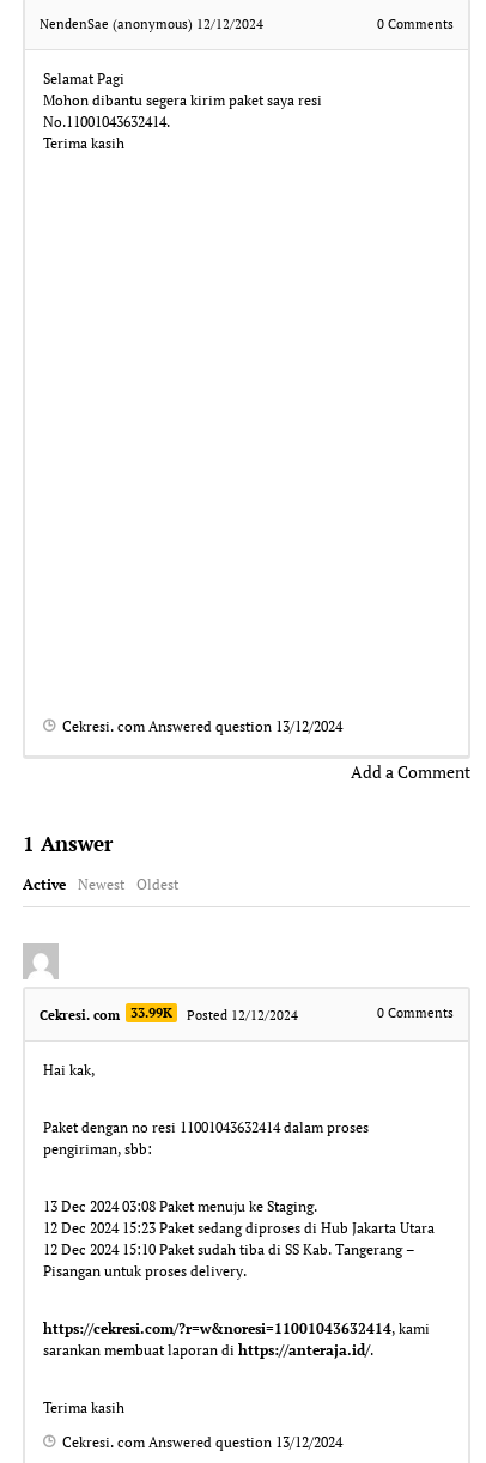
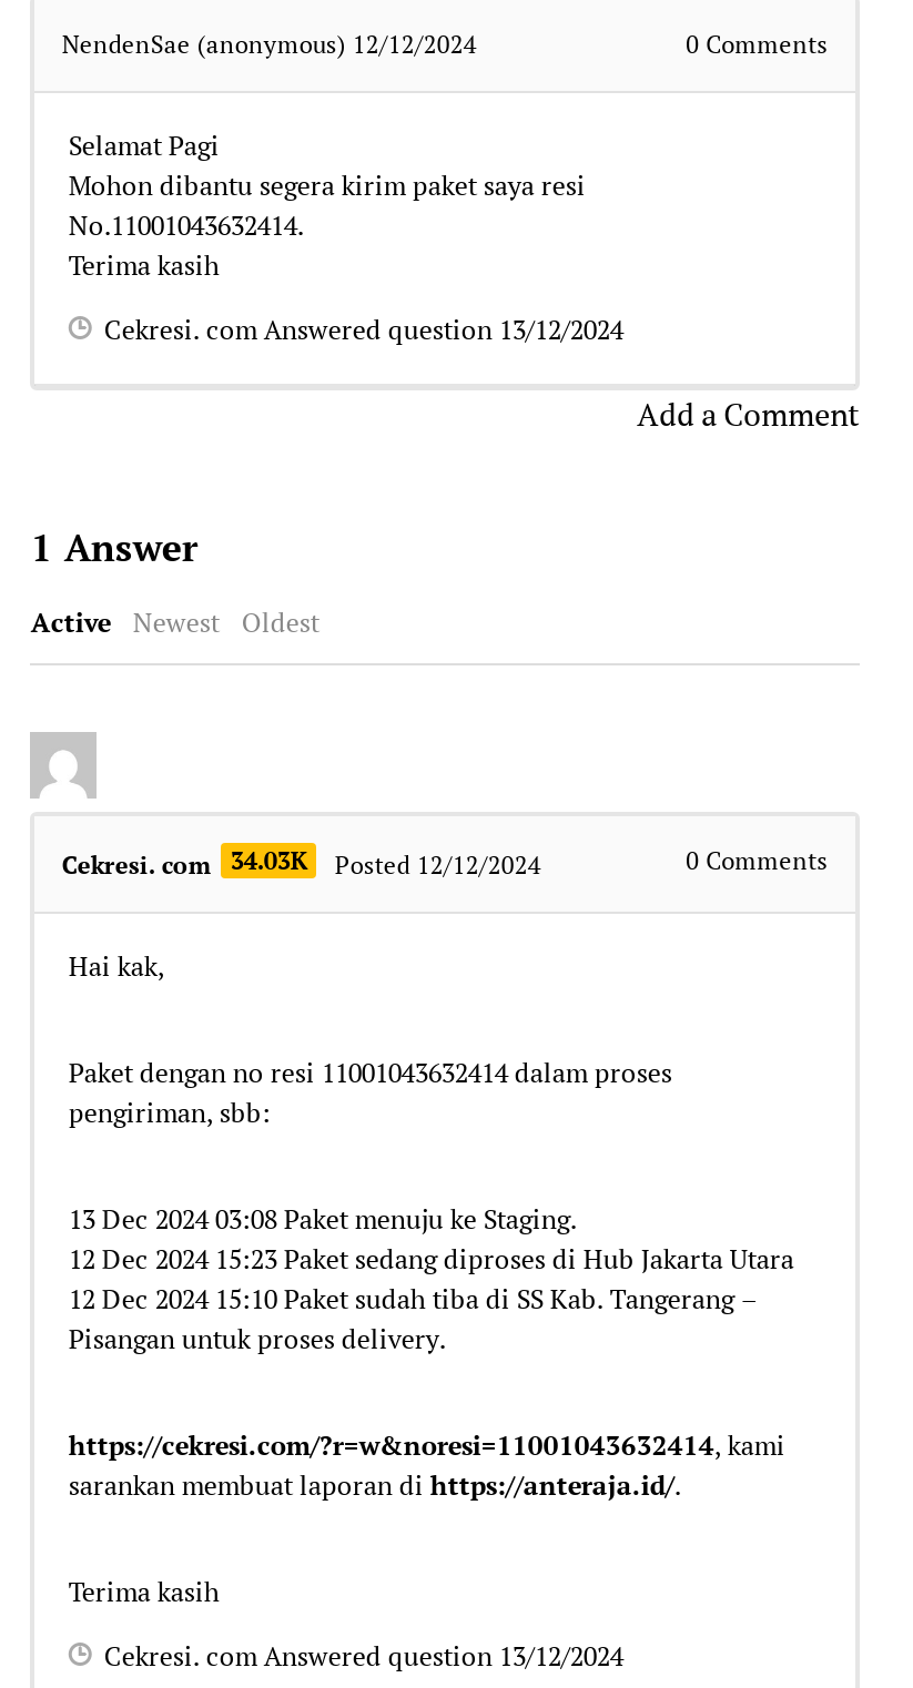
- Cekresi. com 33.99K Posted 12/12/2024
+ Cekresi. com 34.03K Posted 12/12/2024
